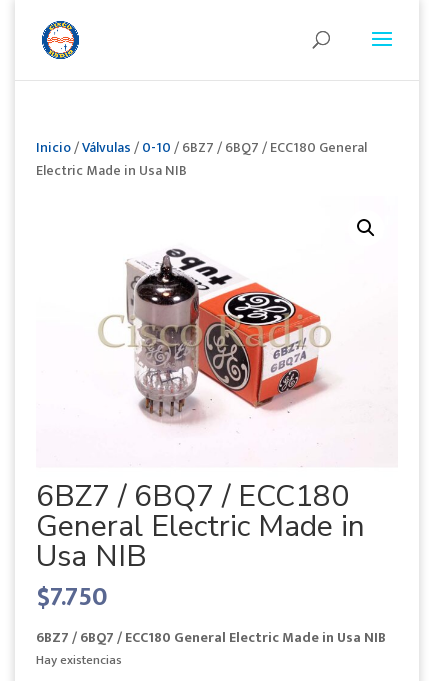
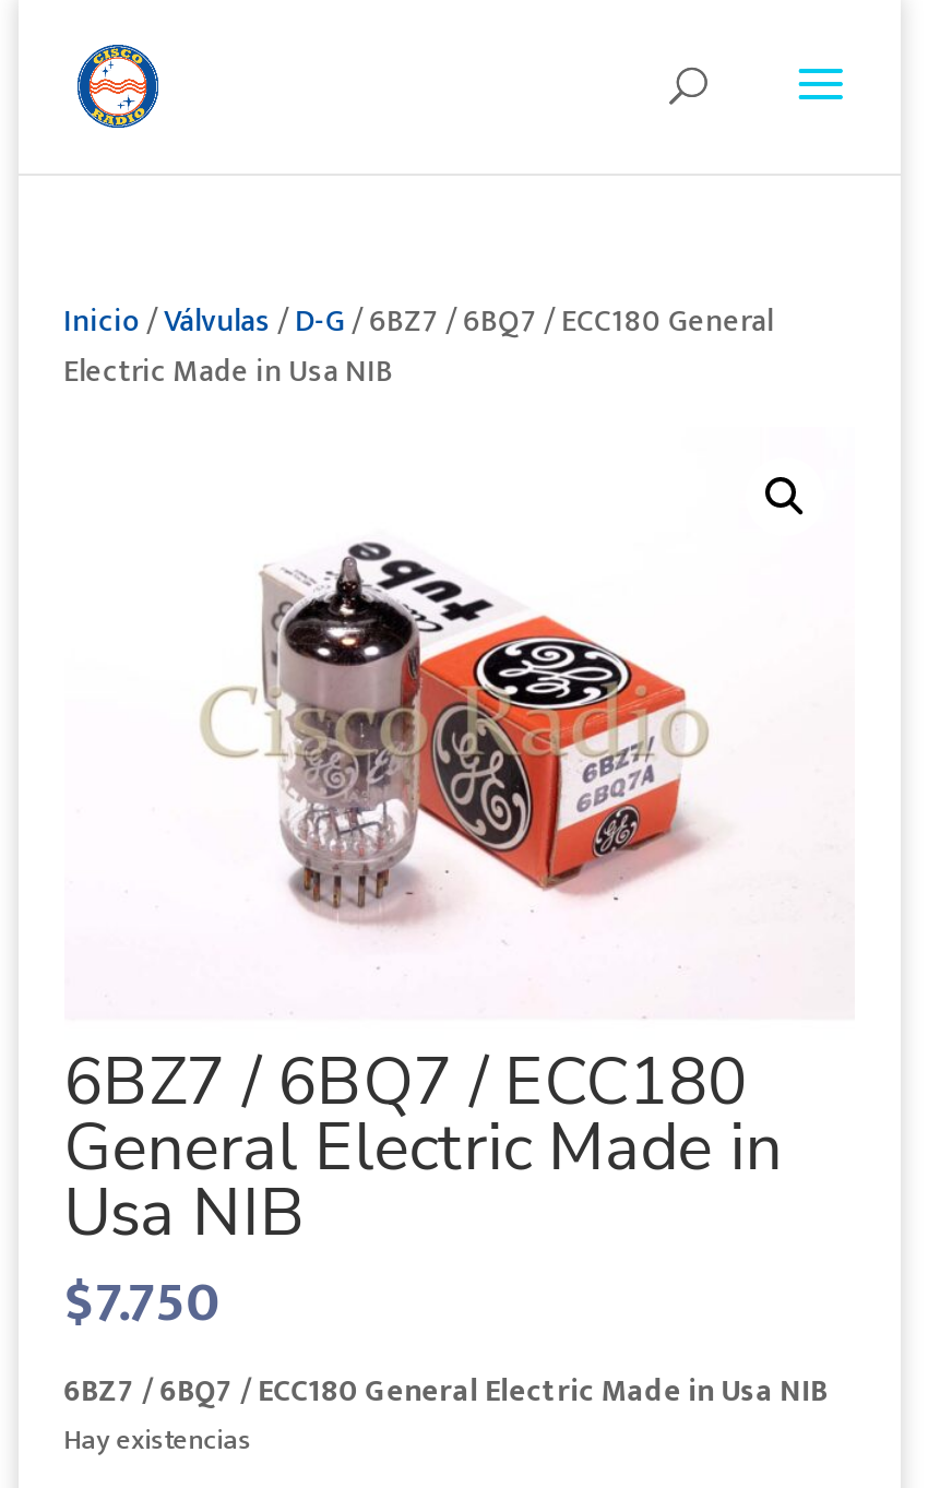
- Inicio /Válvulas /0-10 / 6BZ7 / 6BQ7 / ECC180 General
+ Inicio /Válvulas /D-G / 6BZ7 / 6BQ7 / ECC180 General
